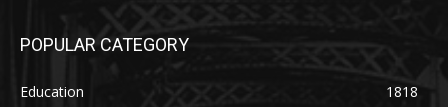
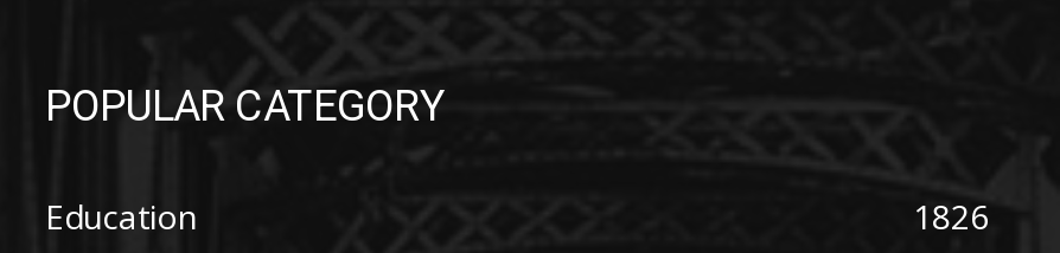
- 1818
+ 1826
